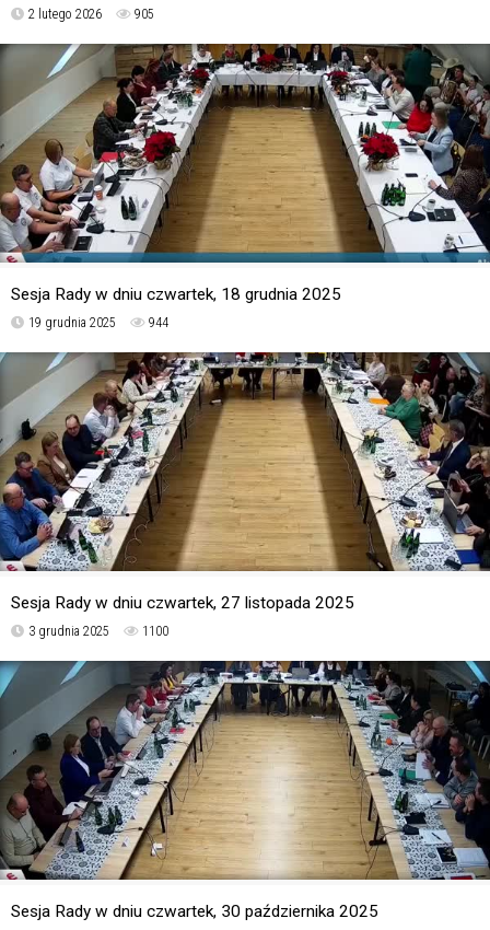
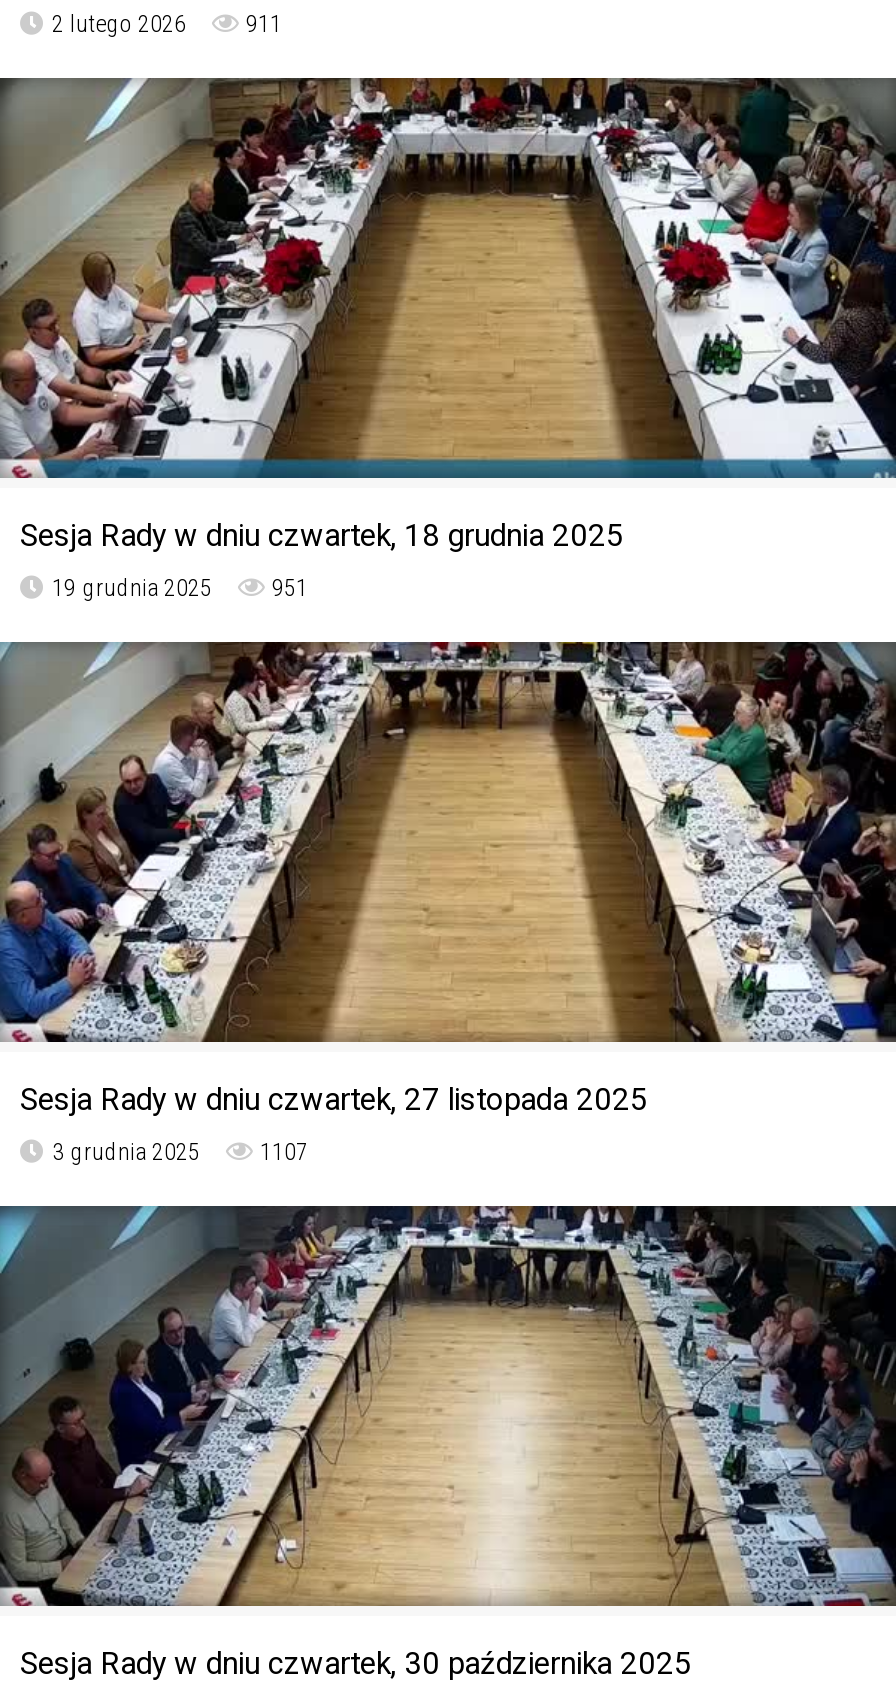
- 2 lutego 2026 905
+ 2 lutego 2026 911

- 19 grudnia 2025 944
+ 19 grudnia 2025 951

- 3 grudnia 2025 1100
+ 3 grudnia 2025 1107
